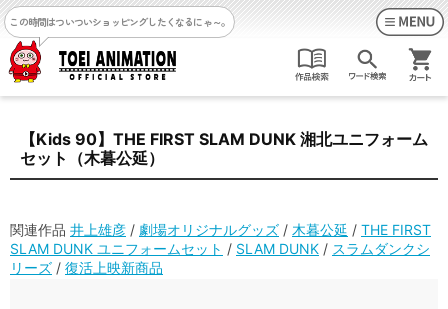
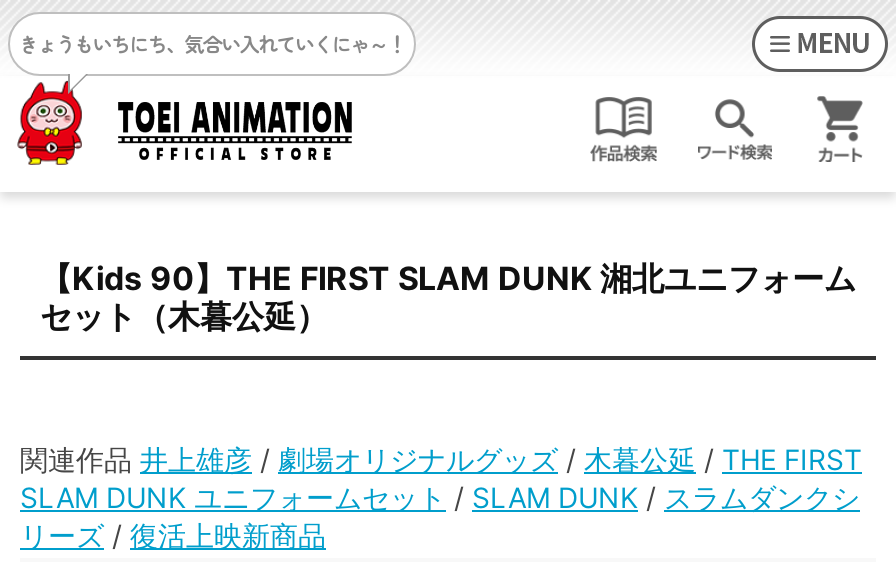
- この時間はついついショッピングしたくなるにゃ～。
+ きょうもいちにち、気合い入れていくにゃ～！
